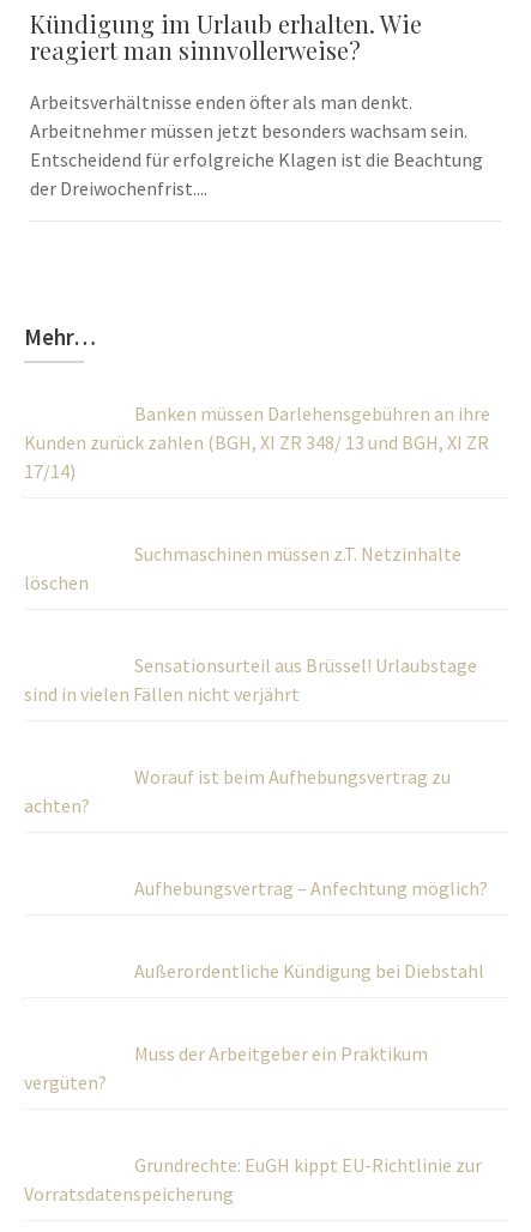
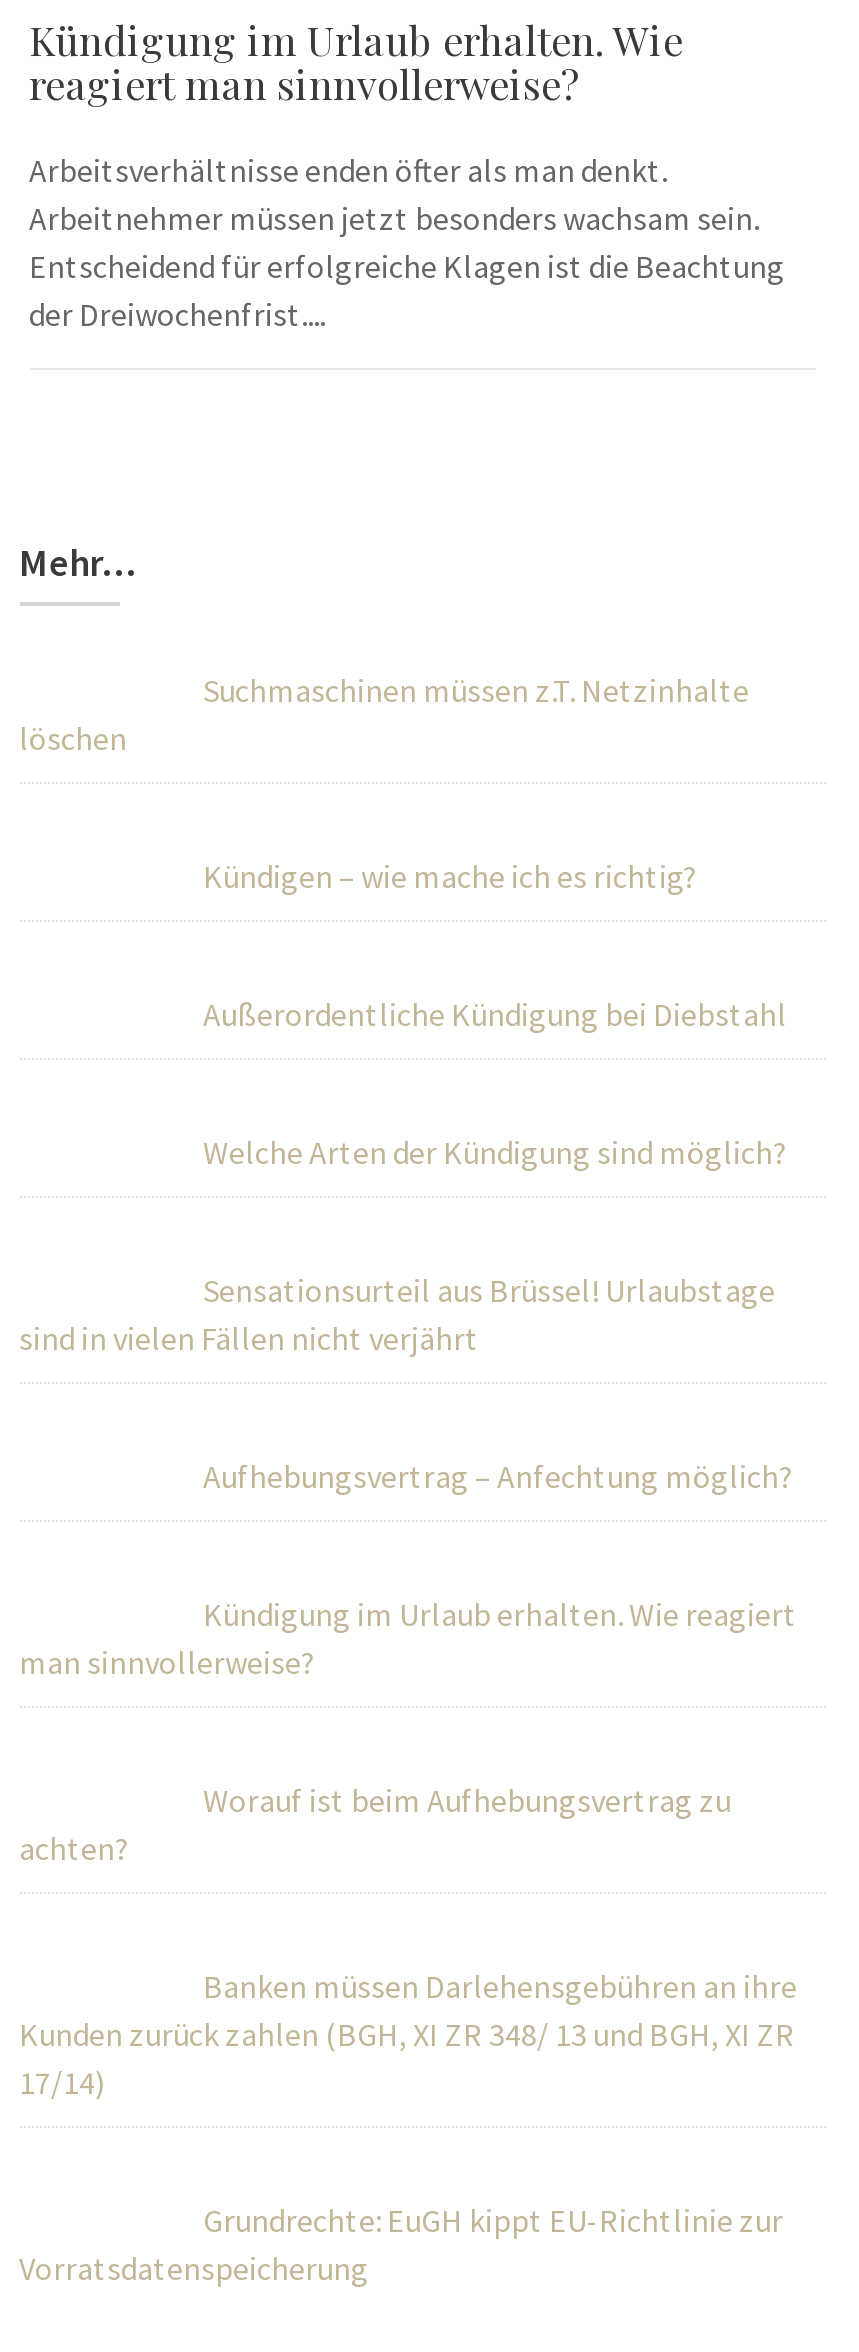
+ Kündigen – wie mache ich es richtig?
+ Welche Arten der Kündigung sind möglich?
+ Kündigung im Urlaub erhalten. Wie reagiert
+ man sinnvollerweise?

moved down: Banken müssen Darlehensgebühren an ihre | Kunden zurück zahlen (BGH, XI ZR 348/ 13 und BGH, XI ZR | 17/14)

moved up: Suchmaschinen müssen z.T. Netzinhalte | löschen | Sensationsurteil aus Brüssel! Urlaubstage | sind in vielen Fällen nicht verjährt | Worauf ist beim Aufhebungsvertrag zu | achten? | Aufhebungsvertrag – Anfechtung möglich? | Außerordentliche Kündigung bei Diebstahl

- Muss der Arbeitgeber ein Praktikum
- vergüten?
